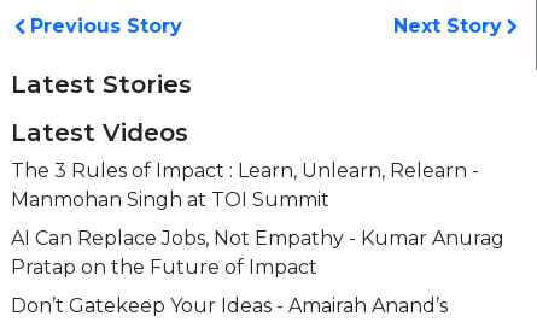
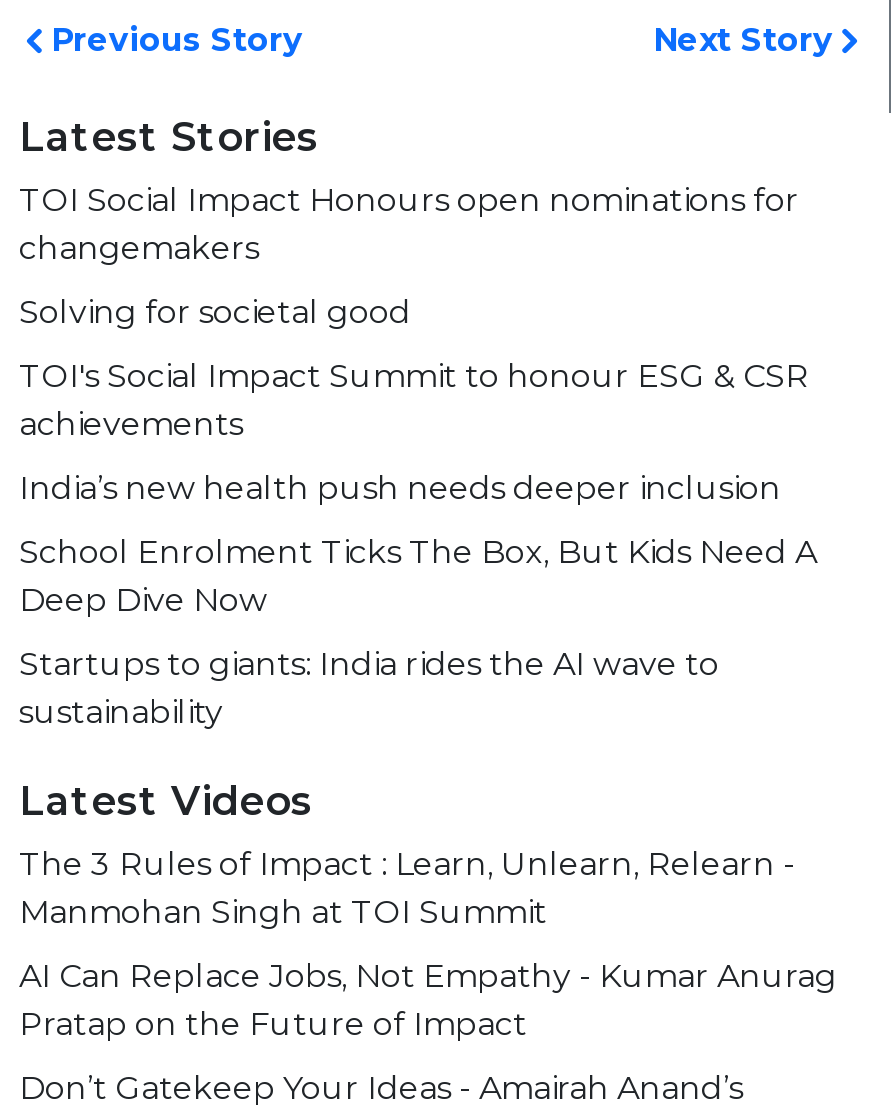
+ TOI Social Impact Honours open nominations for
+ changemakers
+ Solving for societal good
+ TOI's Social Impact Summit to honour ESG & CSR
+ achievements
+ India’s new health push needs deeper inclusion
+ School Enrolment Ticks The Box, But Kids Need A
+ Deep Dive Now
+ Startups to giants: India rides the AI wave to
+ sustainability
